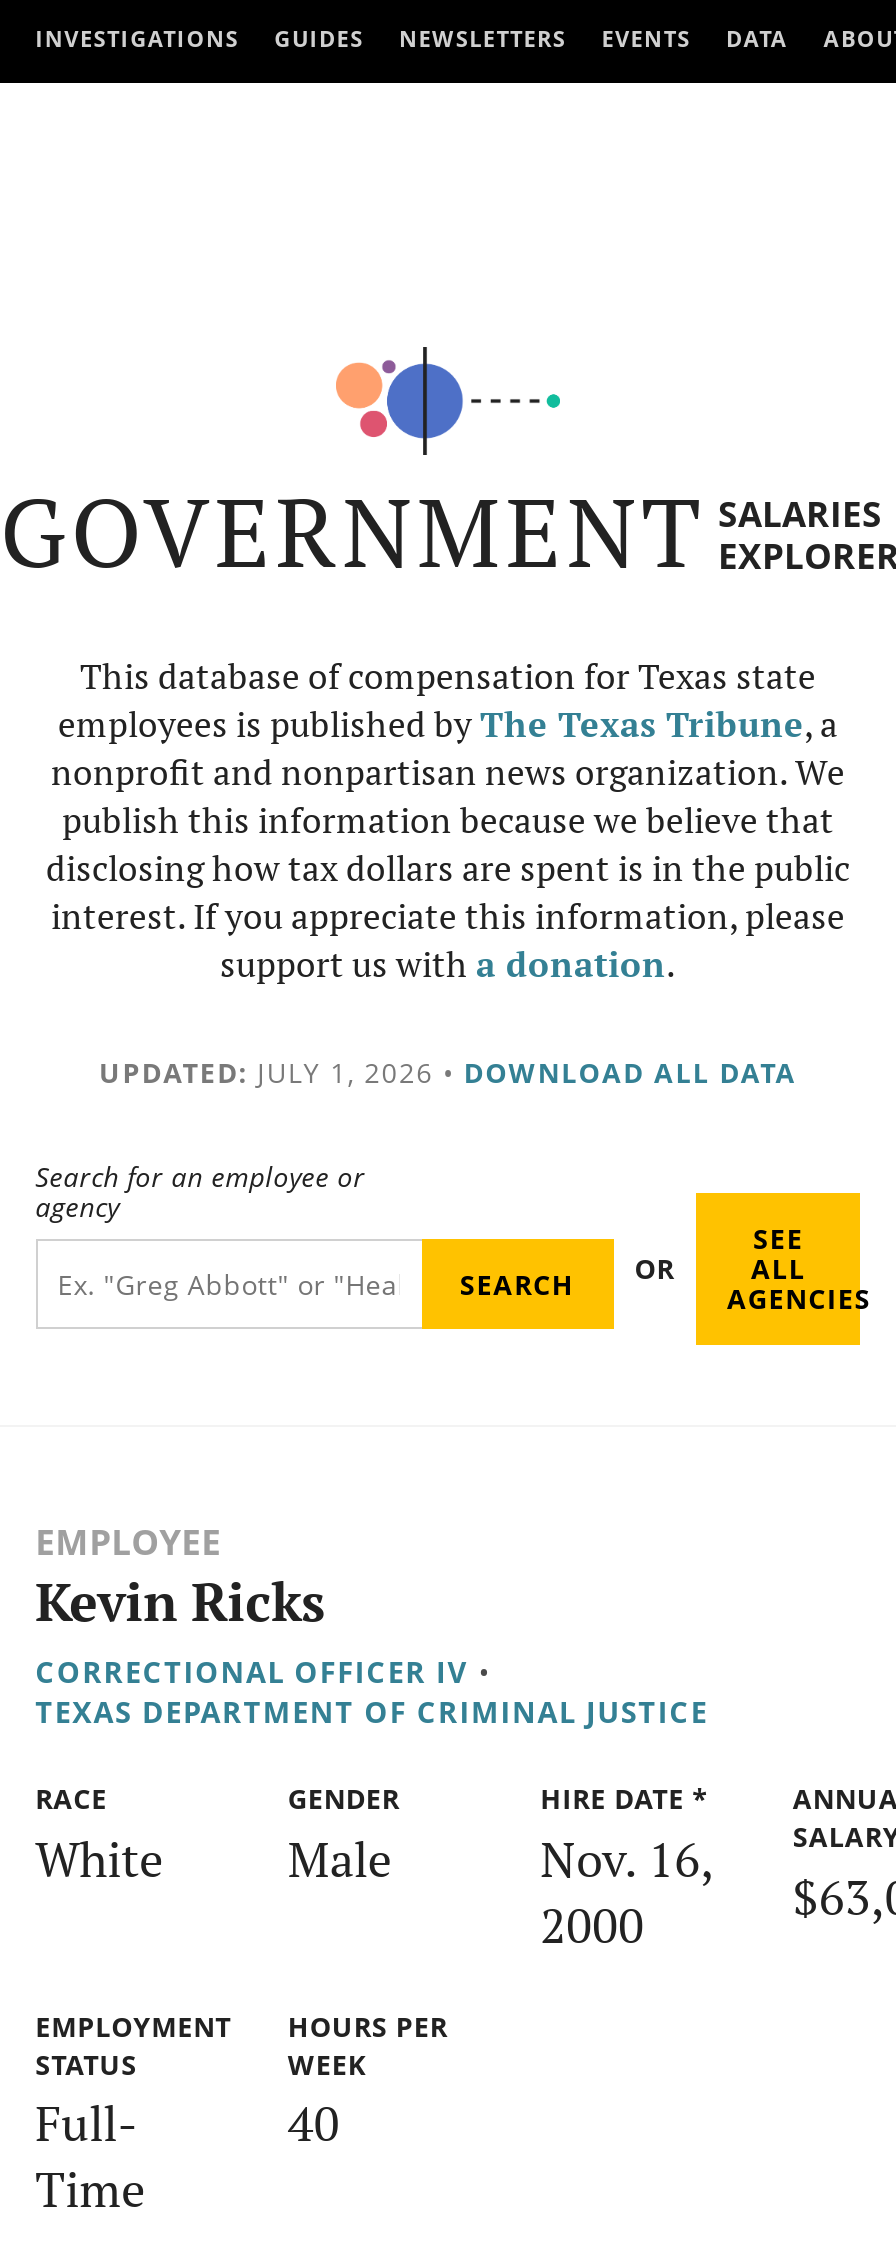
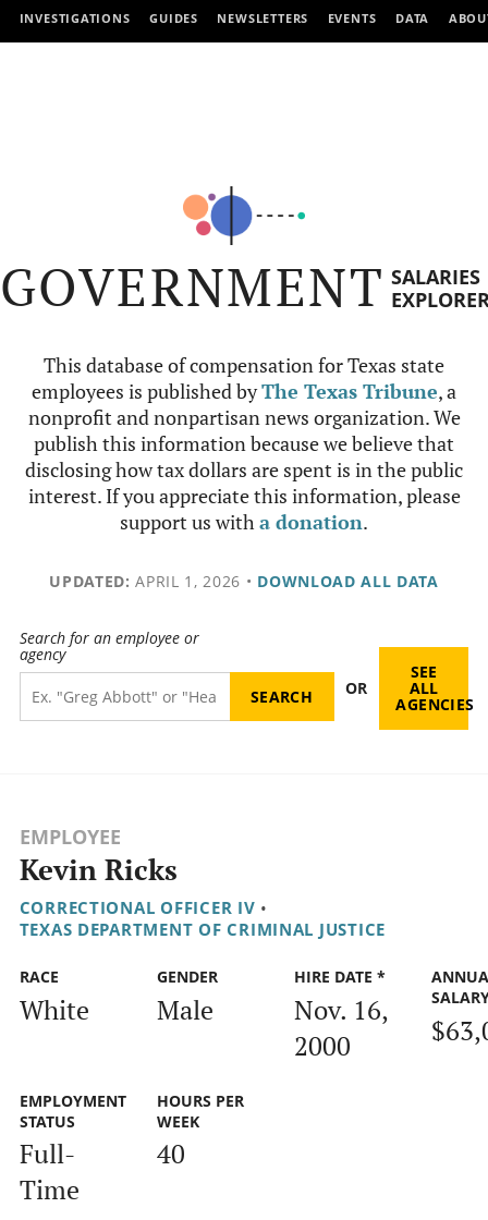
- UPDATED: JULY 1, 2026 • DOWNLOAD ALL DATA
+ UPDATED: APRIL 1, 2026 • DOWNLOAD ALL DATA
